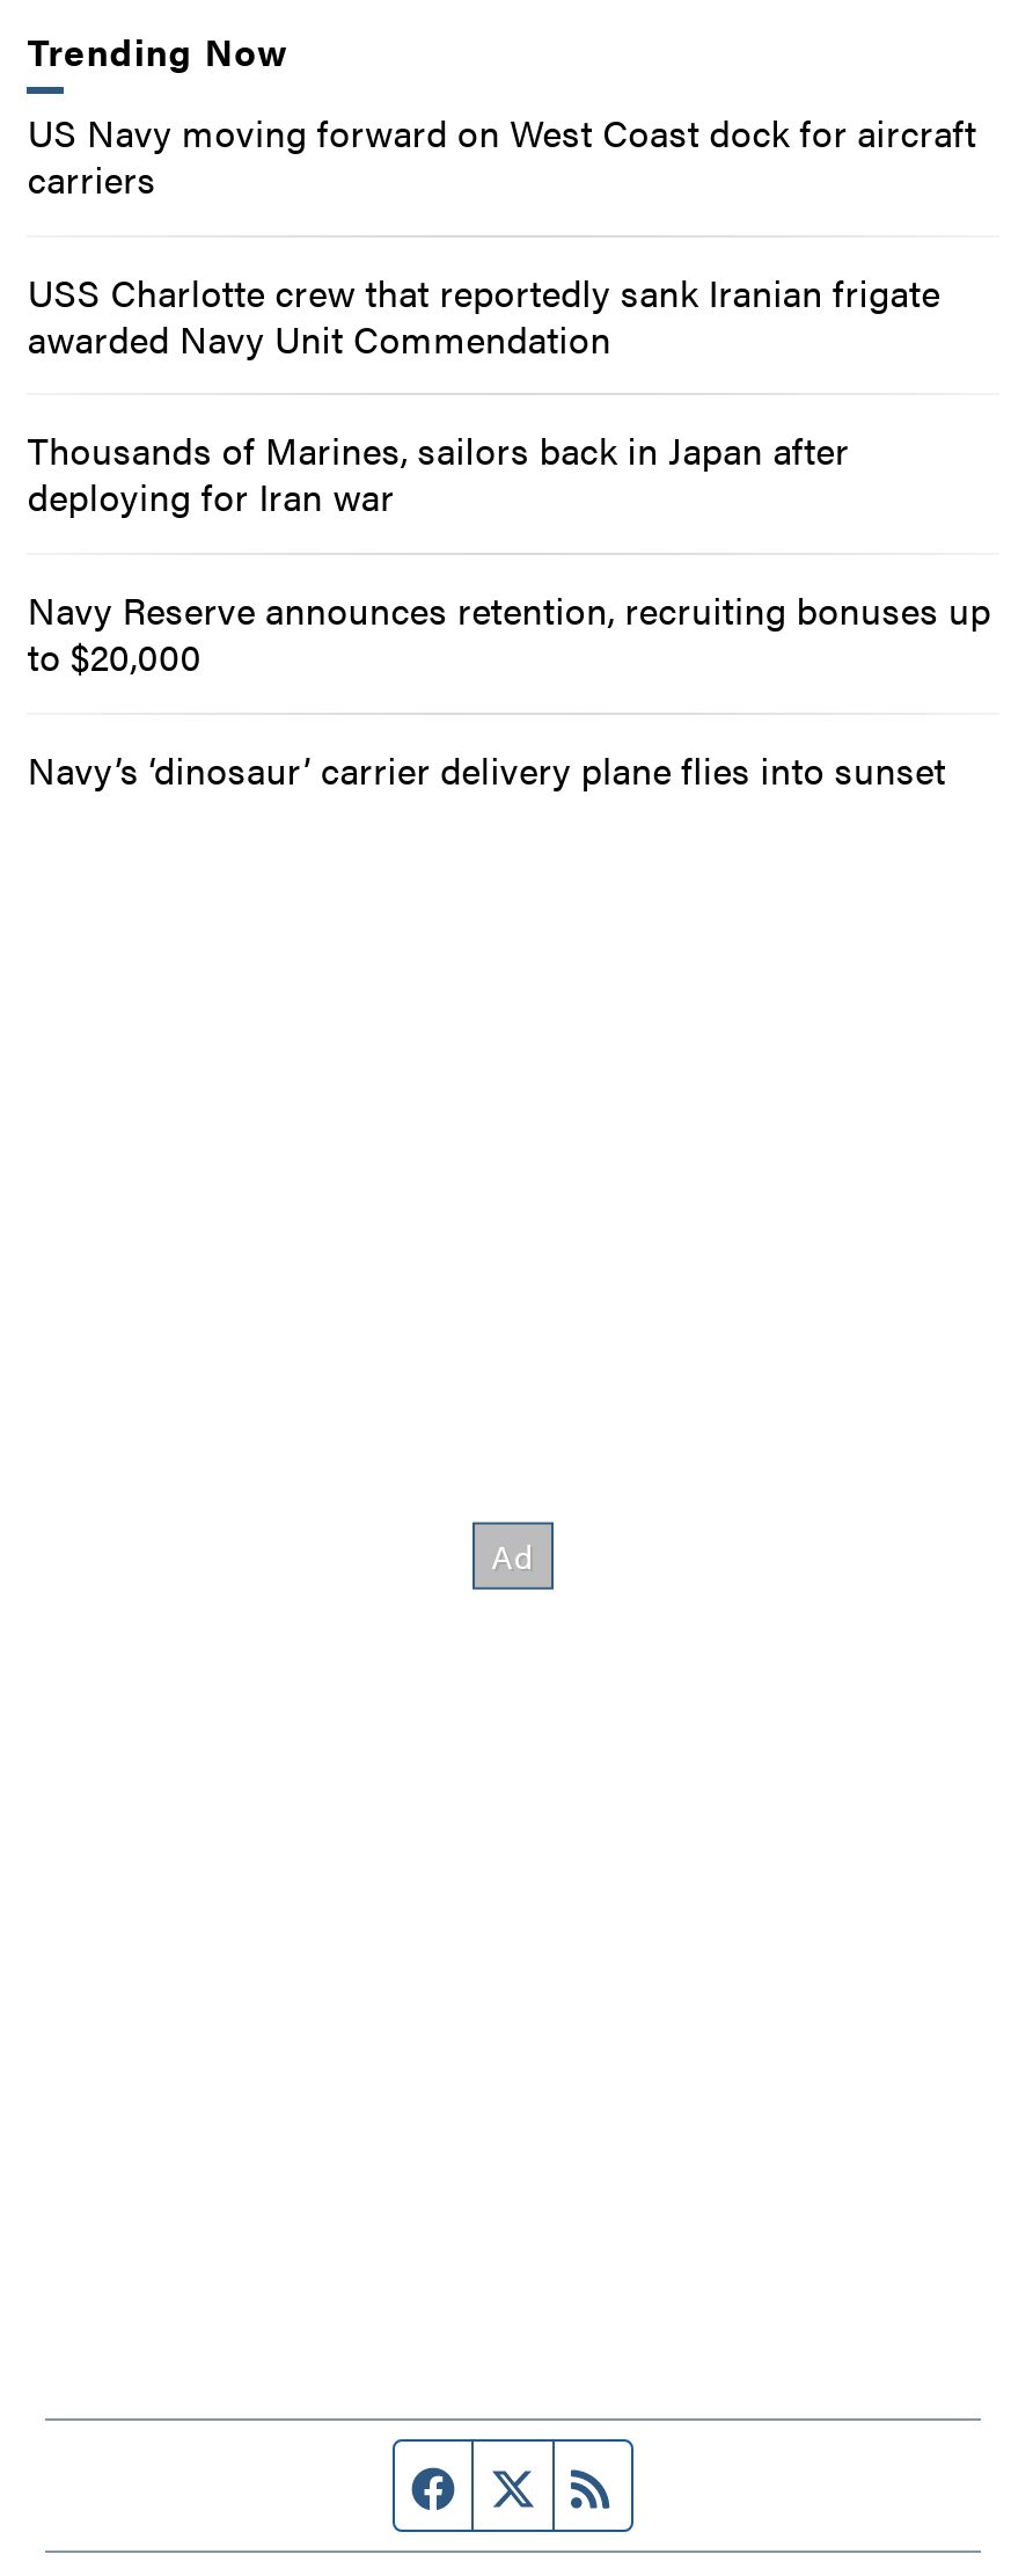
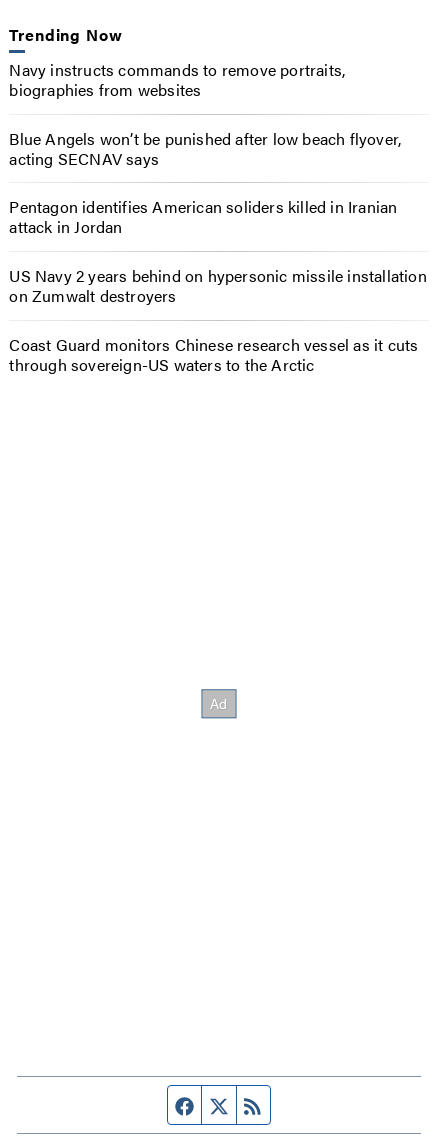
- US Navy moving forward on West Coast dock for aircraft
- carriers
+ Navy instructs commands to remove portraits,
+ biographies from websites

- USS Charlotte crew that reportedly sank Iranian frigate
- awarded Navy Unit Commendation
+ Blue Angels won’t be punished after low beach flyover,
+ acting SECNAV says

- Thousands of Marines, sailors back in Japan after
- deploying for Iran war
+ Pentagon identifies American soliders killed in Iranian
+ attack in Jordan

- Navy Reserve announces retention, recruiting bonuses up
- to $20,000
+ US Navy 2 years behind on hypersonic missile installation
+ on Zumwalt destroyers

- Navy’s ‘dinosaur’ carrier delivery plane flies into sunset
+ Coast Guard monitors Chinese research vessel as it cuts
+ through sovereign-US waters to the Arctic
